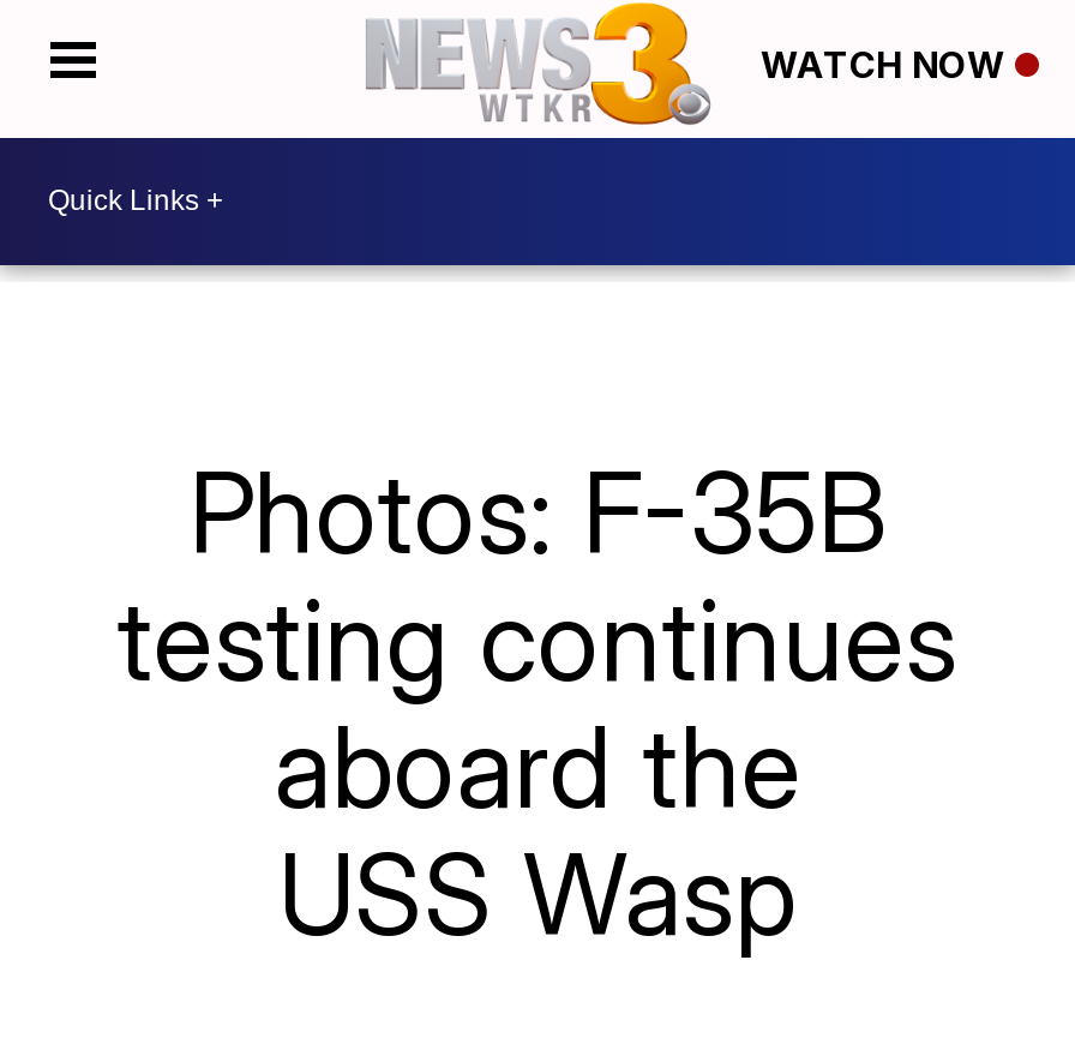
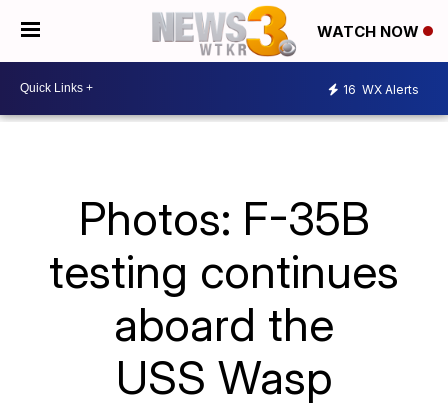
+ 16 WX Alerts
